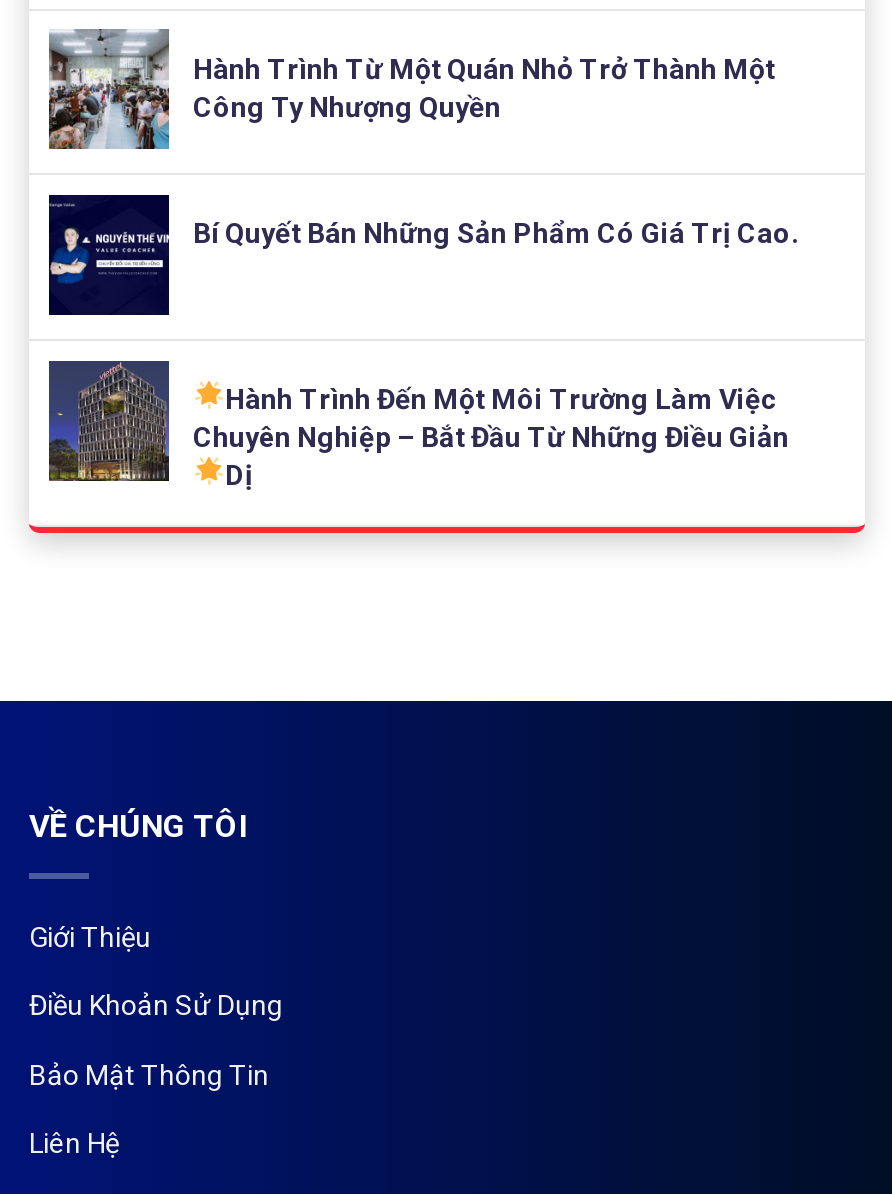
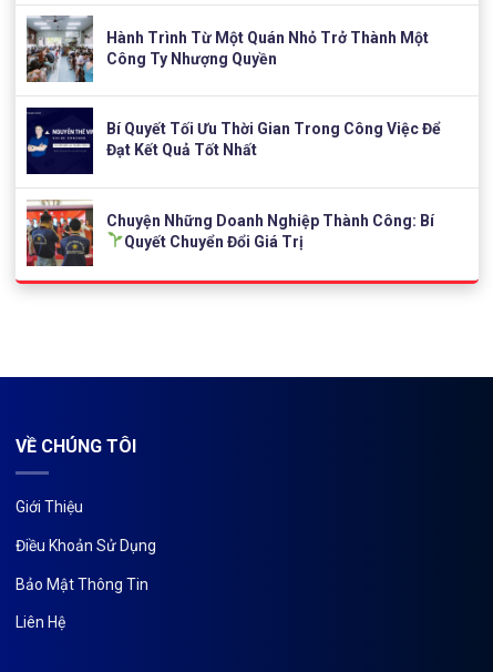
- Bí Quyết Bán Những Sản Phẩm Có Giá Trị Cao.
+ Bí Quyết Tối Ưu Thời Gian Trong Công Việc Để
+ Đạt Kết Quả Tốt Nhất

- [image]
- Hành Trình Đến Một Môi Trường Làm Việc
- Chuyên Nghiệp – Bắt Đầu Từ Những Điều Giản
- Dị
+ [image]
+ Chuyện Những Doanh Nghiệp Thành Công: Bí
+ Quyết Chuyển Đổi Giá Trị
